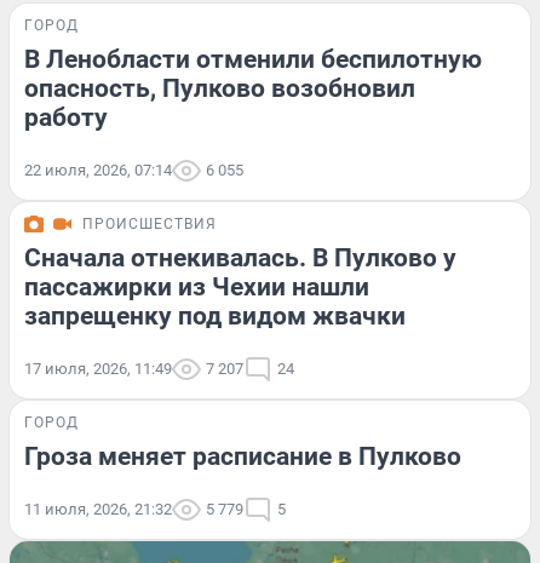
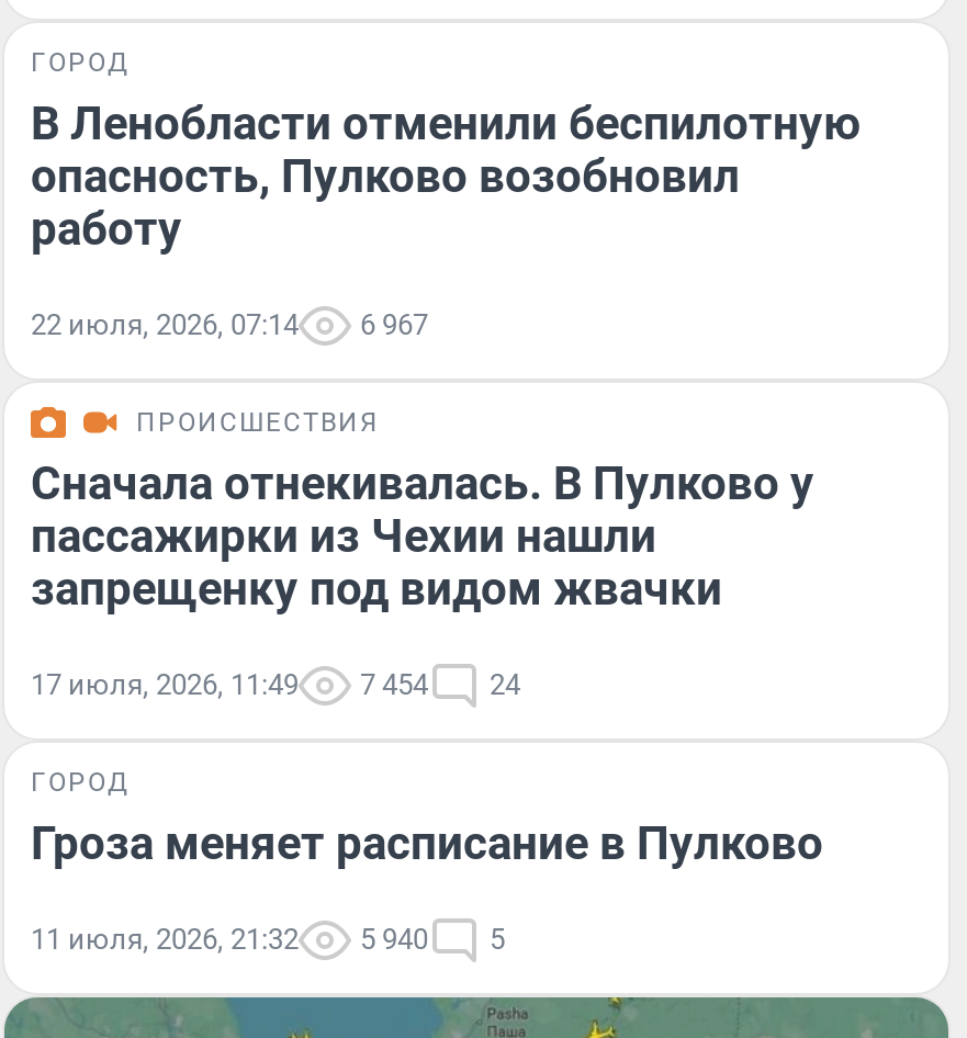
- 22 июля, 2026, 07:14 6 055
+ 22 июля, 2026, 07:14 6 967

- 17 июля, 2026, 11:49 7 207 24
+ 17 июля, 2026, 11:49 7 454 24

- 11 июля, 2026, 21:32 5 779 5
+ 11 июля, 2026, 21:32 5 940 5
